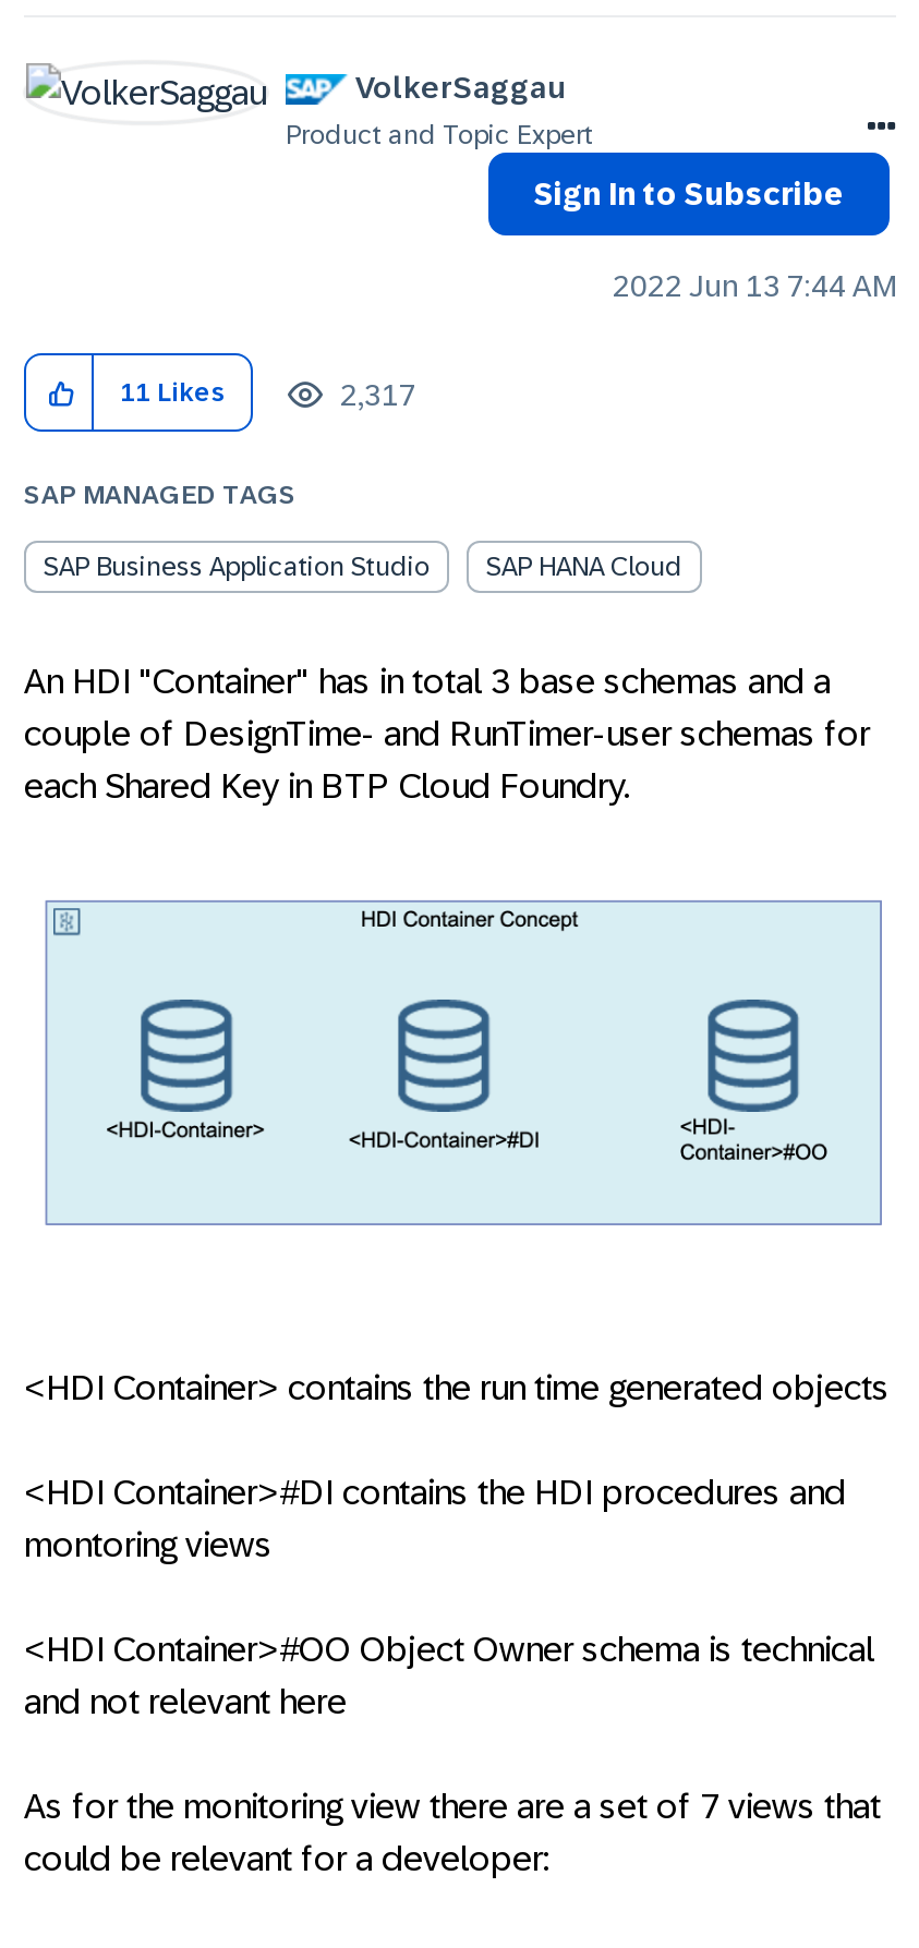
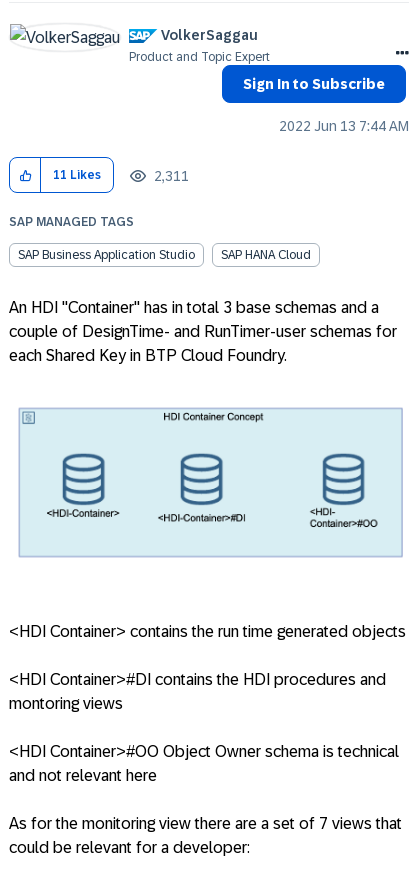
- 2,317
+ 2,311
